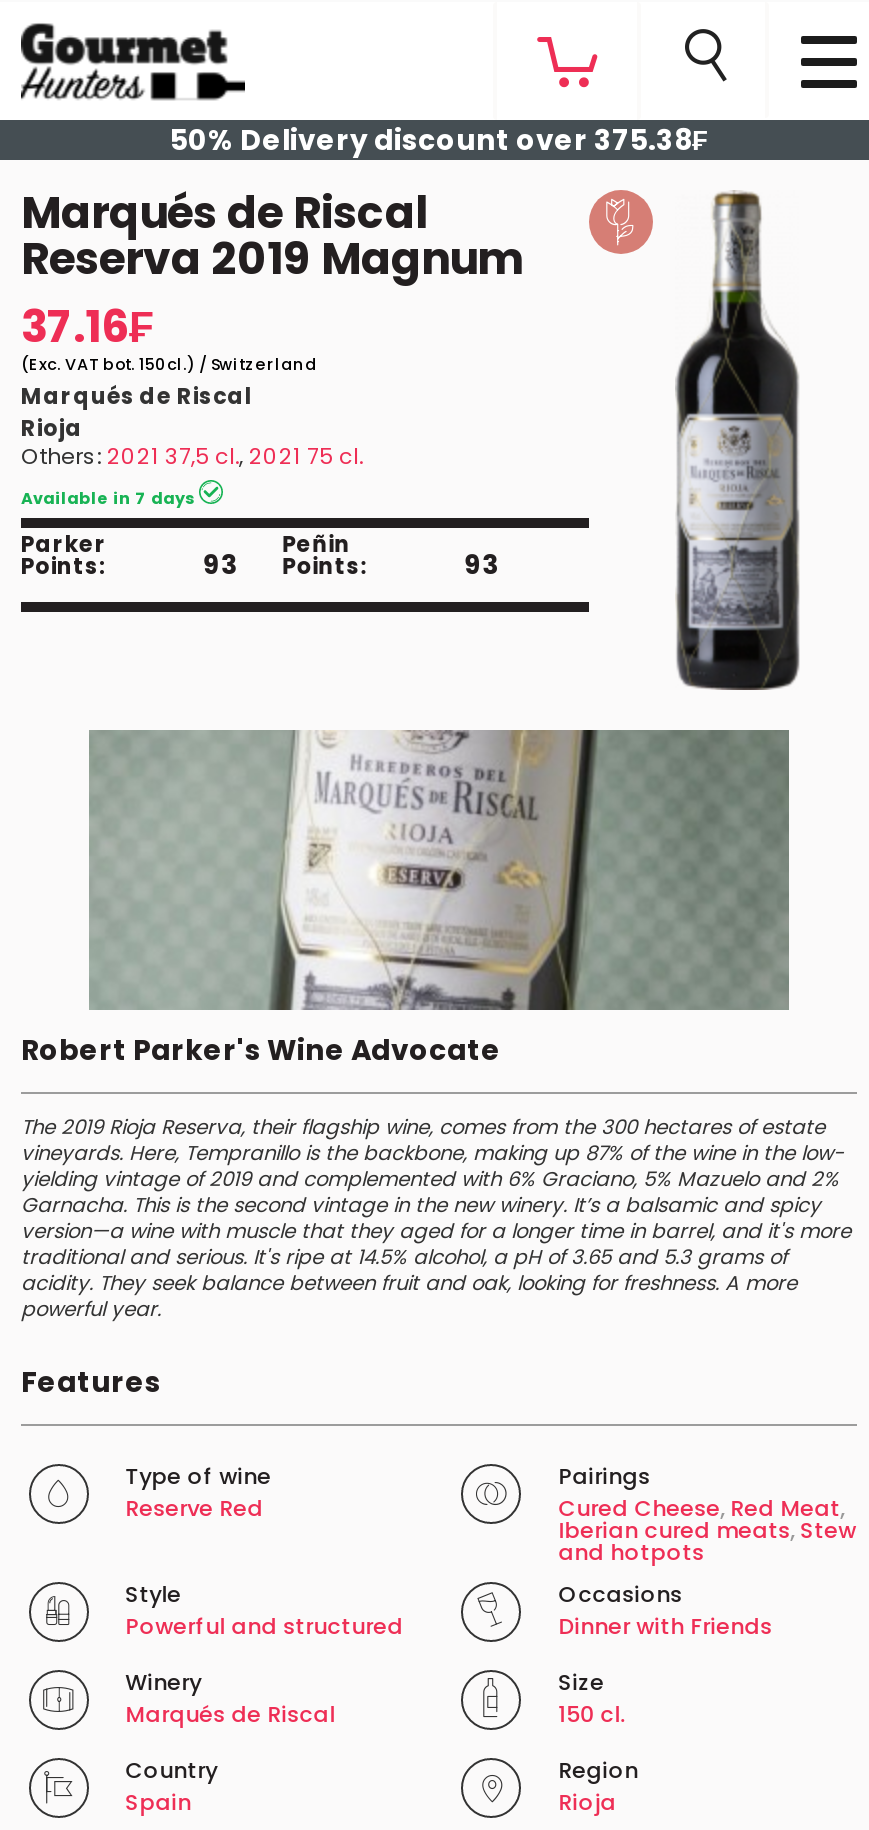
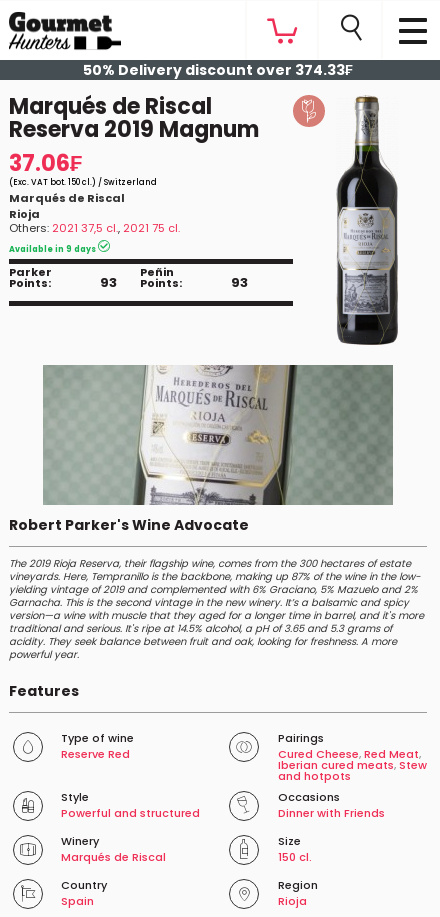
- 50% Delivery discount over 375.38₣
+ 50% Delivery discount over 374.33₣

- 37.16₣
+ 37.06₣

- Available in 7 days
+ Available in 9 days
